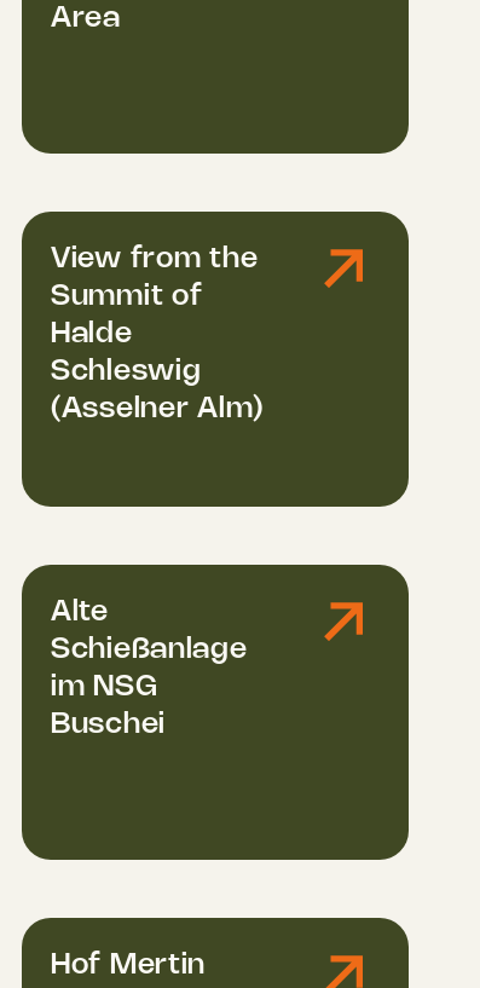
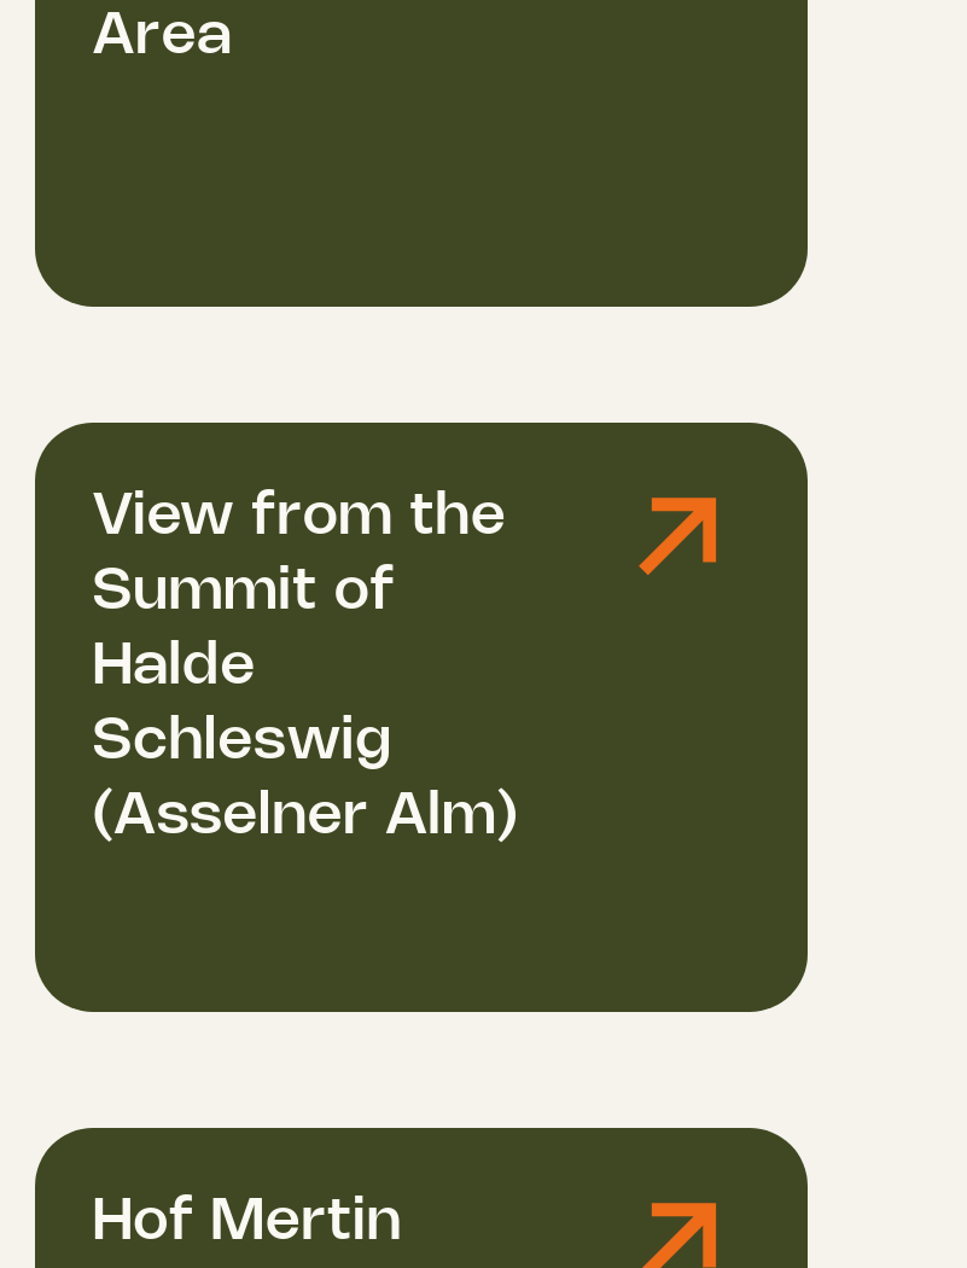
- Alte
- Schießanlage
- im NSG
- Buschei
